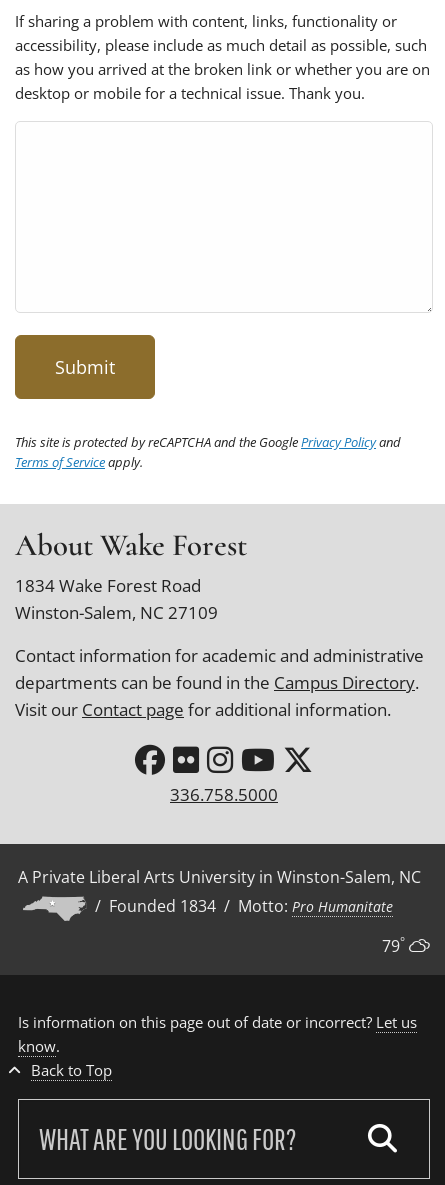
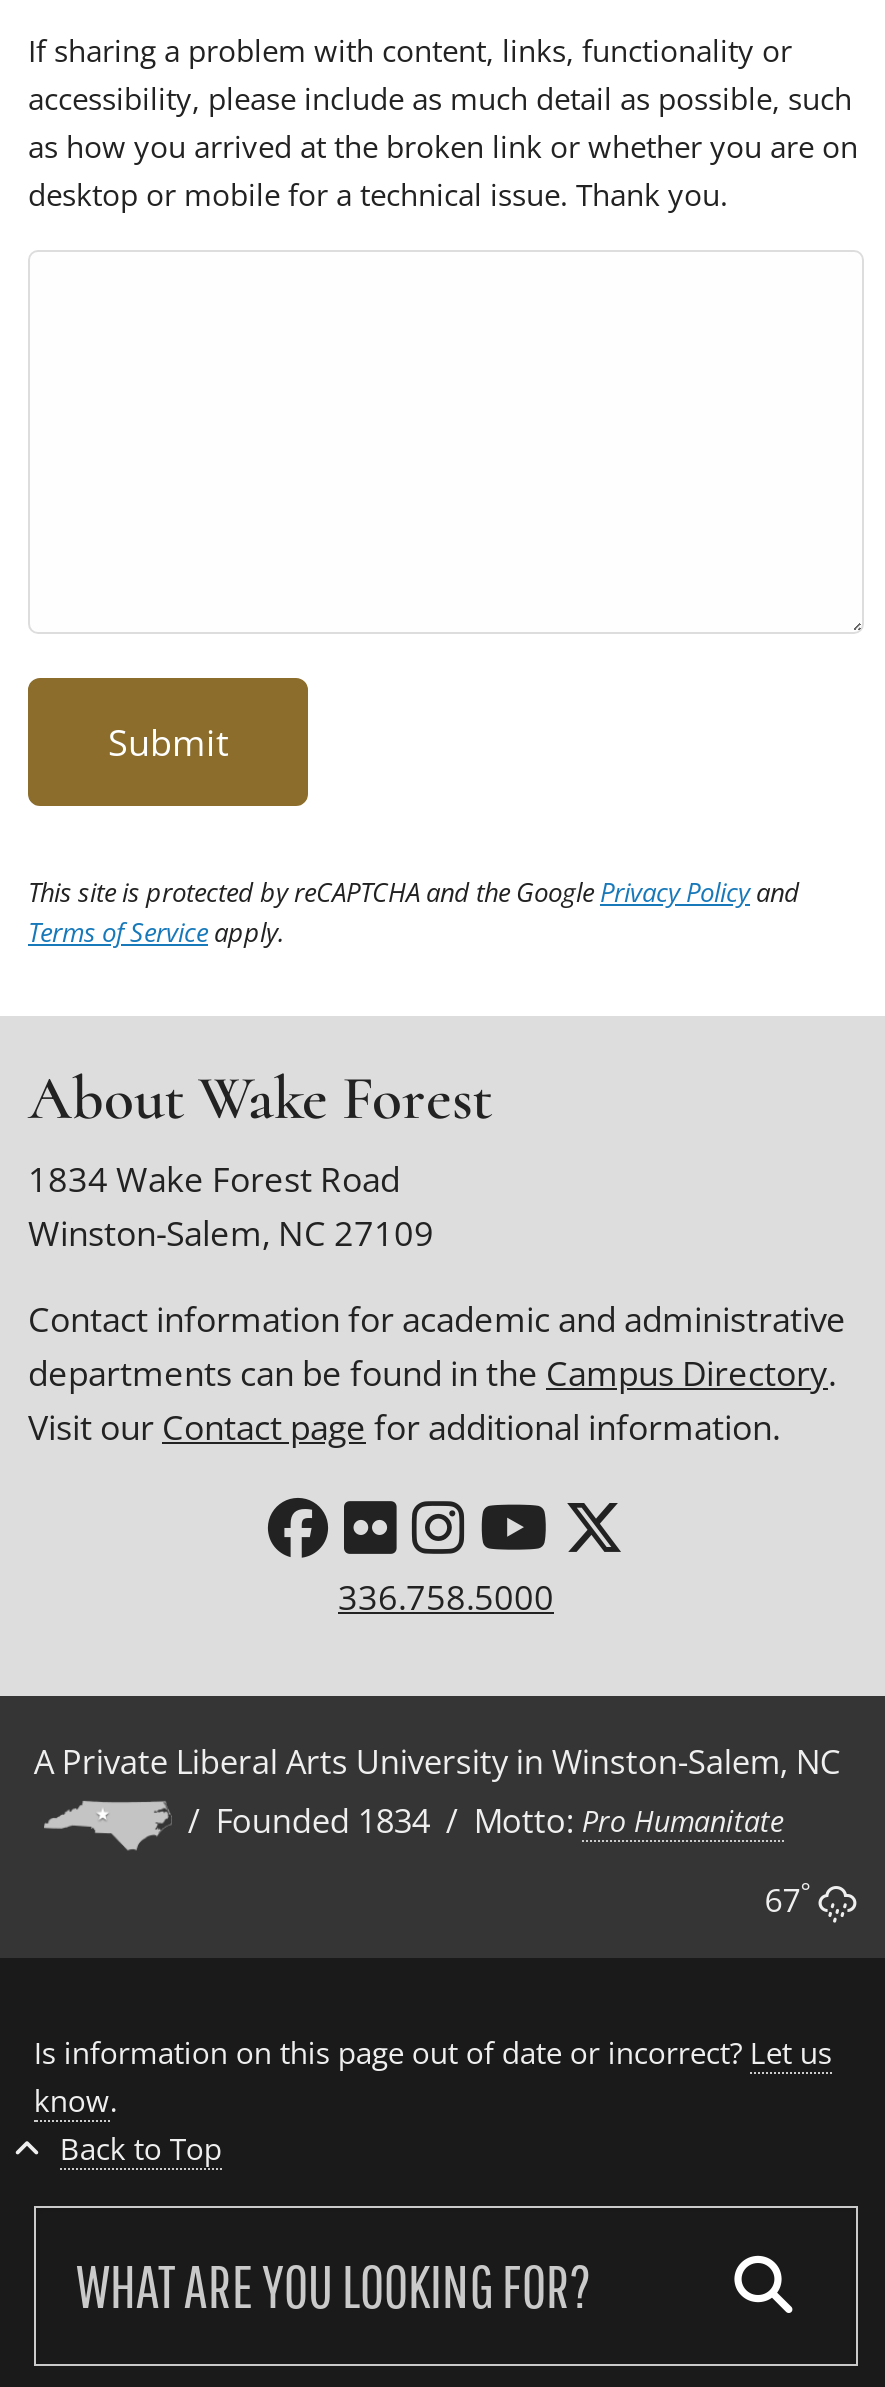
- 79°
+ 67°
